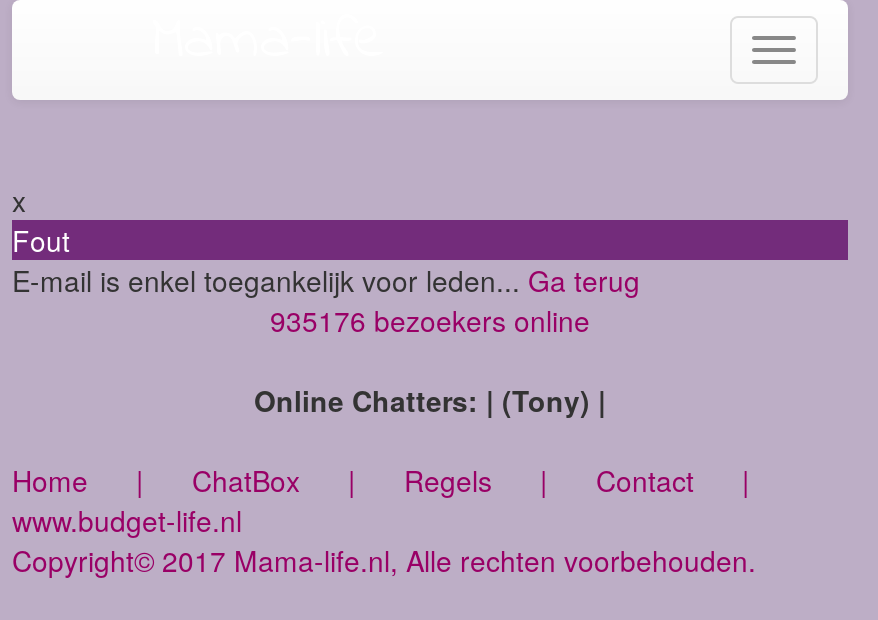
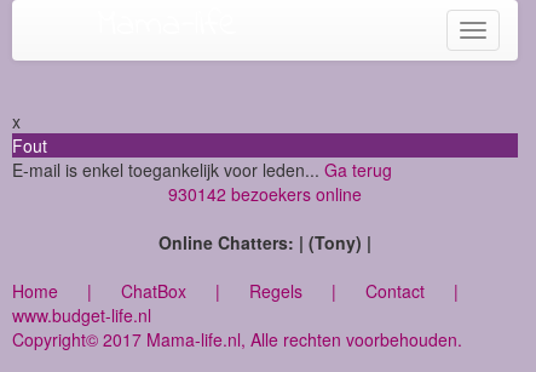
- 935176 bezoekers online
+ 930142 bezoekers online
